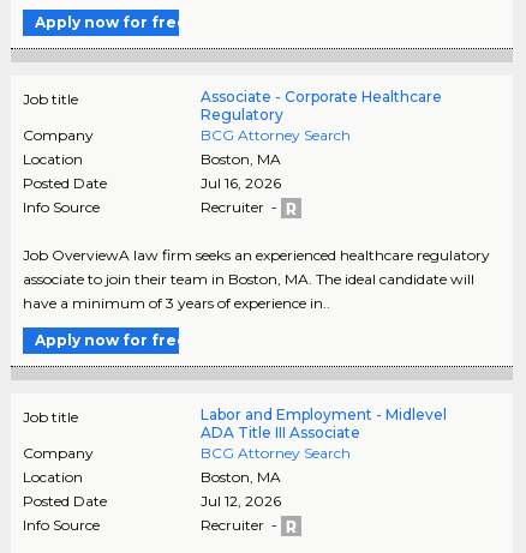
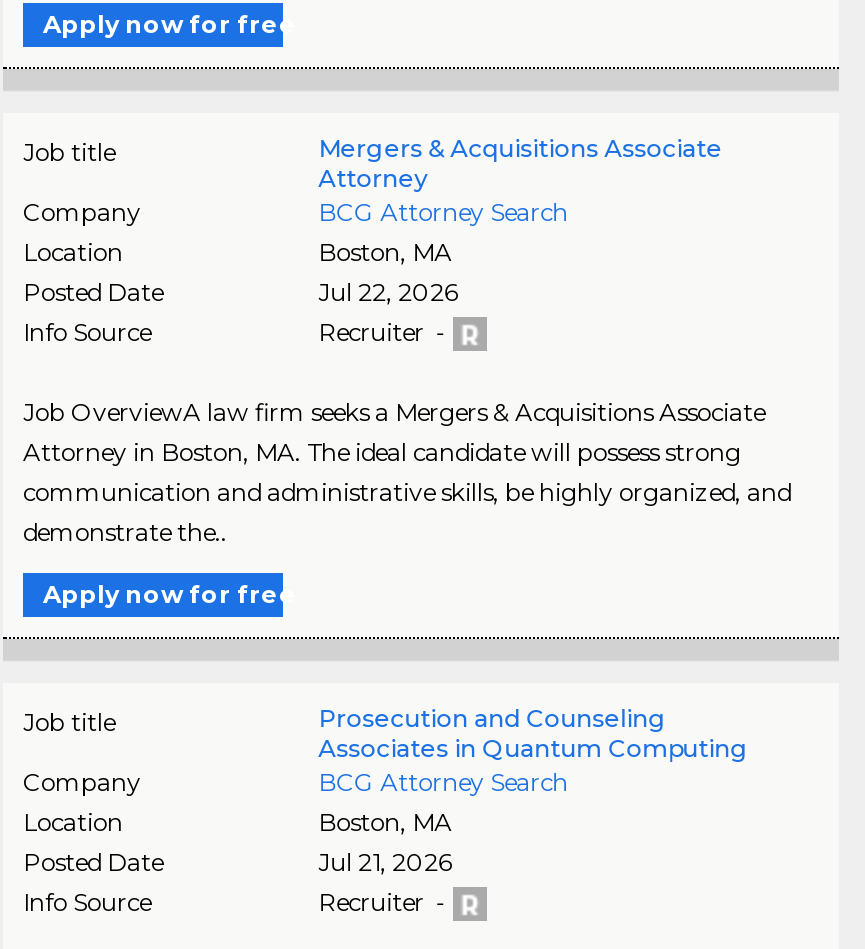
- Associate - Corporate Healthcare
- Regulatory
+ Mergers & Acquisitions Associate
+ Attorney

- Jul 16, 2026
+ Jul 22, 2026

- Job OverviewA law firm seeks an experienced healthcare regulatory
- associate to join their team in Boston, MA. The ideal candidate will
- have a minimum of 3 years of experience in..
+ Job OverviewA law firm seeks a Mergers & Acquisitions Associate
+ Attorney in Boston, MA. The ideal candidate will possess strong
+ communication and administrative skills, be highly organized, and
+ demonstrate the..

- Labor and Employment - Midlevel
- ADA Title III Associate
+ Prosecution and Counseling
+ Associates in Quantum Computing

- Jul 12, 2026
+ Jul 21, 2026
